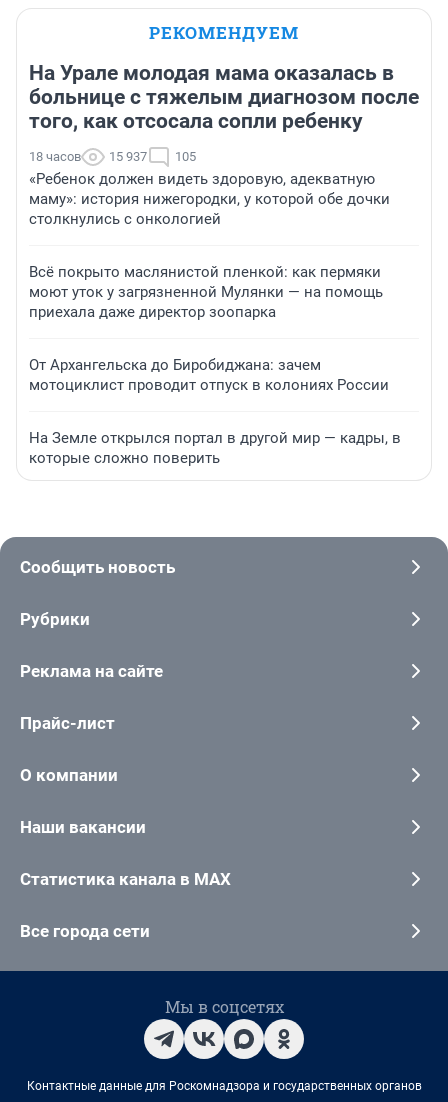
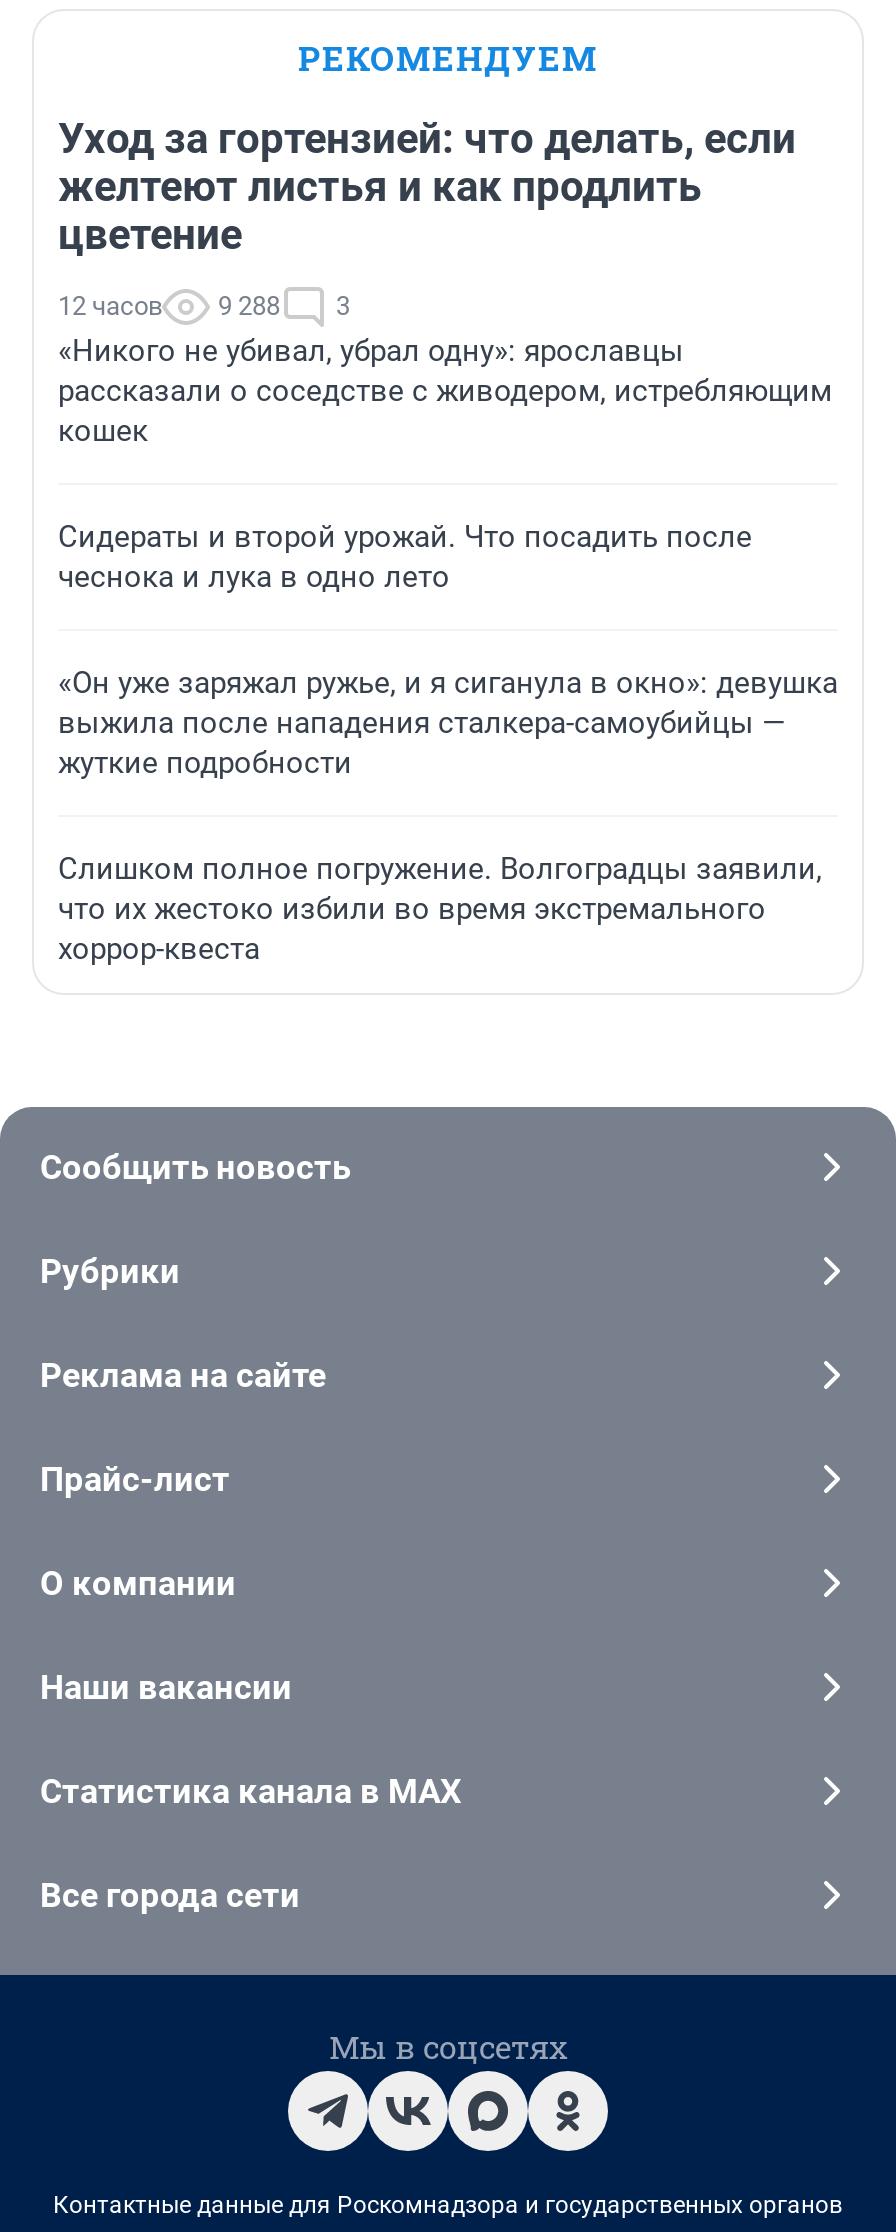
- На Урале молодая мама оказалась в
- больнице с тяжелым диагнозом после
- того, как отсосала сопли ребенку
+ Уход за гортензией: что делать, если
+ желтеют листья и как продлить
+ цветение

- 18 часов
- 15 937
- 105
- «Ребенок должен видеть здоровую, адекватную
- маму»: история нижегородки, у которой обе дочки
- столкнулись с онкологией
+ 12 часов
+ 9 288
+ 3
+ «Никого не убивал, убрал одну»: ярославцы
+ рассказали о соседстве с живодером, истребляющим
+ кошек

- Всё покрыто маслянистой пленкой: как пермяки
- моют уток у загрязненной Мулянки — на помощь
- приехала даже директор зоопарка
+ Сидераты и второй урожай. Что посадить после
+ чеснока и лука в одно лето

- От Архангельска до Биробиджана: зачем
- мотоциклист проводит отпуск в колониях России
+ «Он уже заряжал ружье, и я сиганула в окно»: девушка
+ выжила после нападения сталкера-самоубийцы —
+ жуткие подробности

- На Земле открылся портал в другой мир — кадры, в
- которые сложно поверить
+ Слишком полное погружение. Волгоградцы заявили,
+ что их жестоко избили во время экстремального
+ хоррор-квеста
